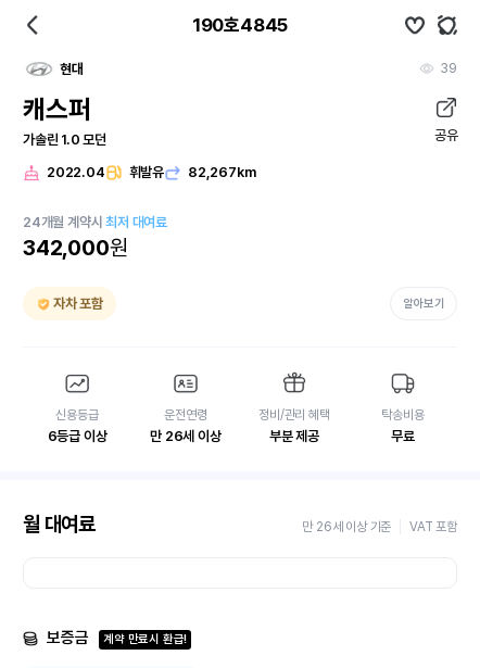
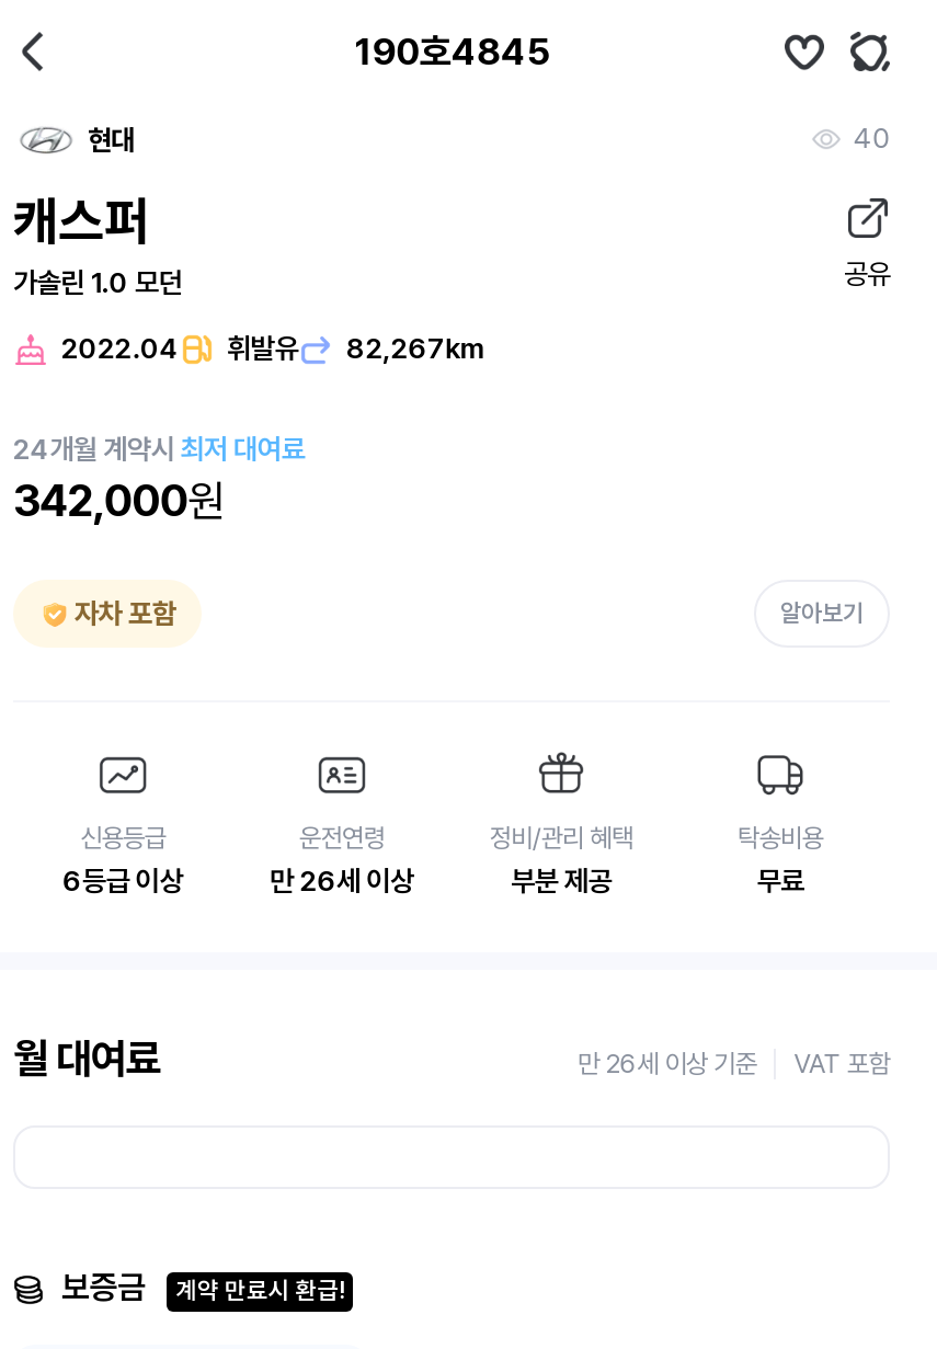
- 39
+ 40
